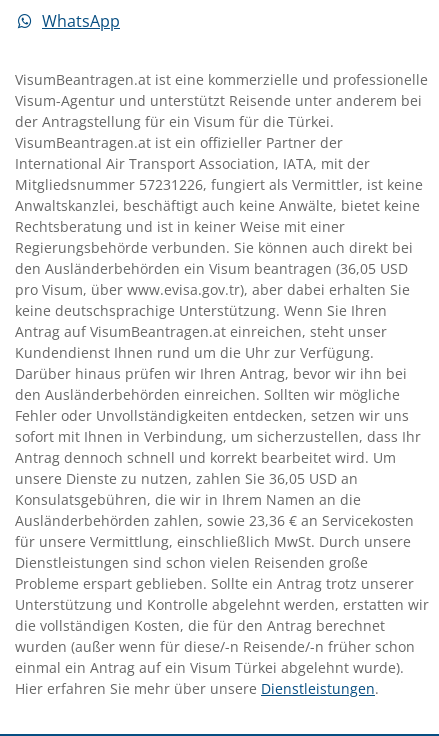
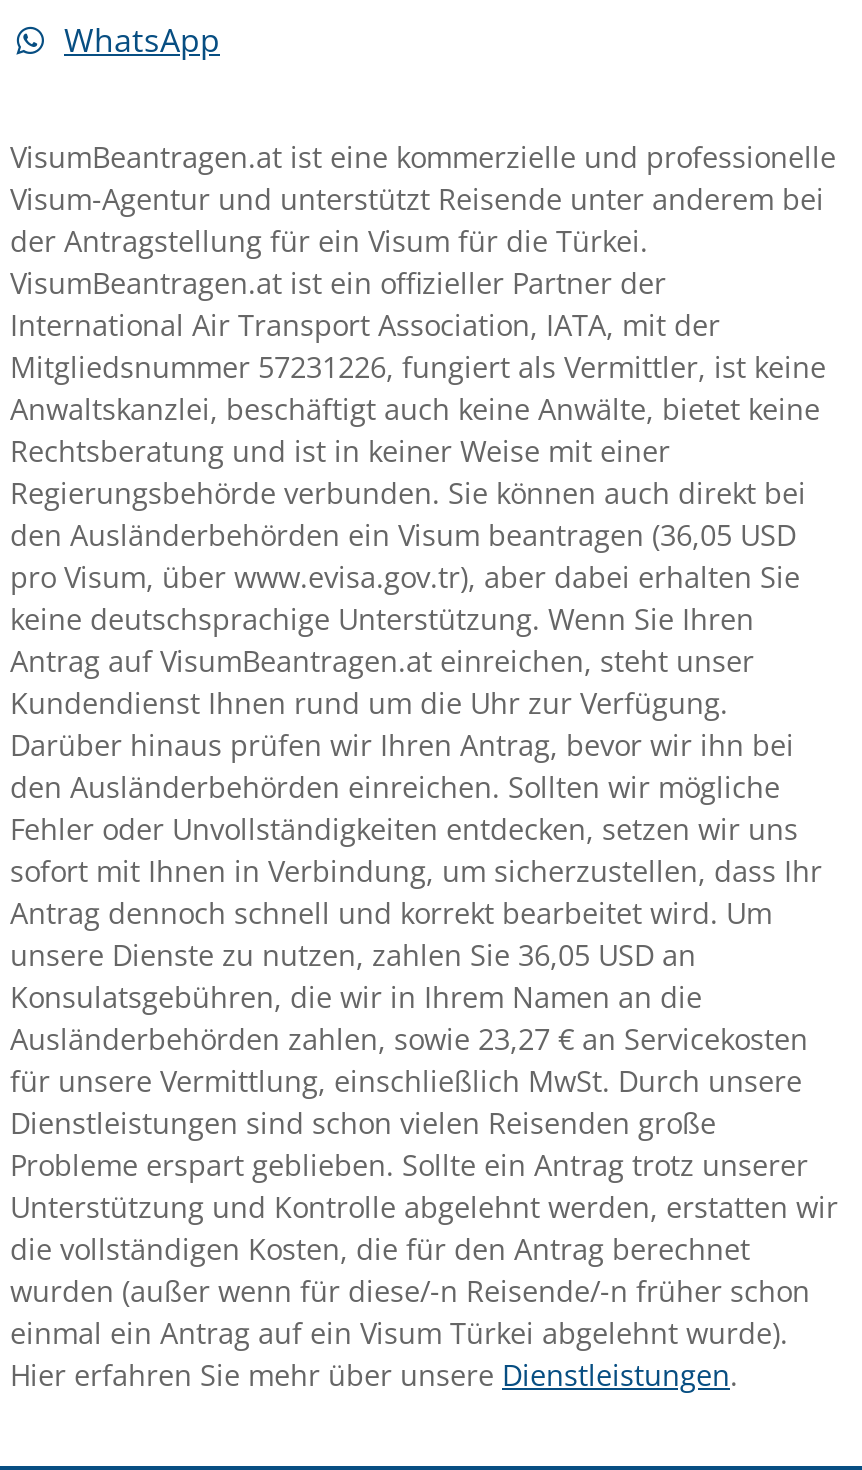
- Ausländerbehörden zahlen, sowie 23,36 € an Servicekosten
+ Ausländerbehörden zahlen, sowie 23,27 € an Servicekosten
